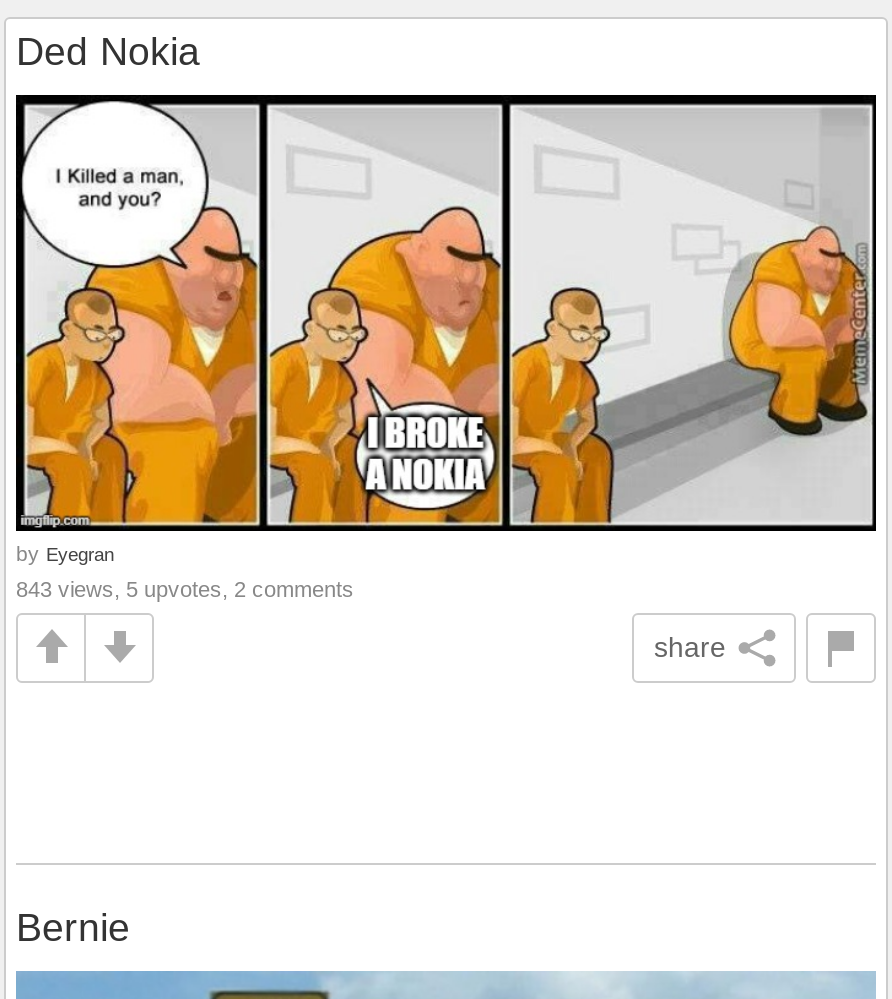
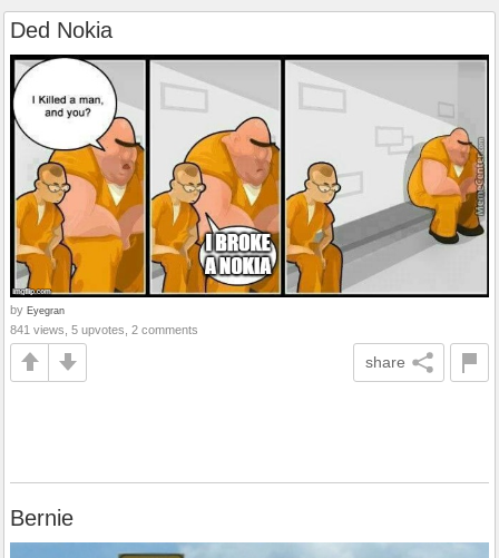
- 843 views, 5 upvotes, 2 comments
+ 841 views, 5 upvotes, 2 comments
